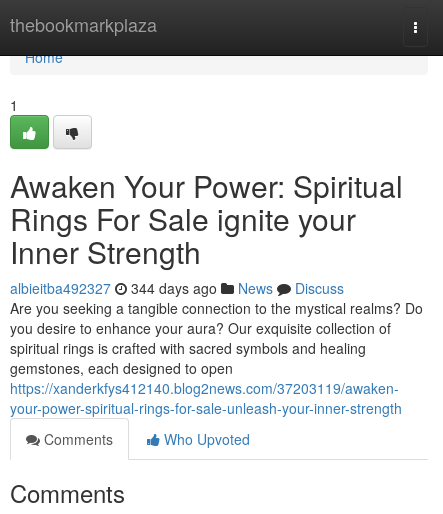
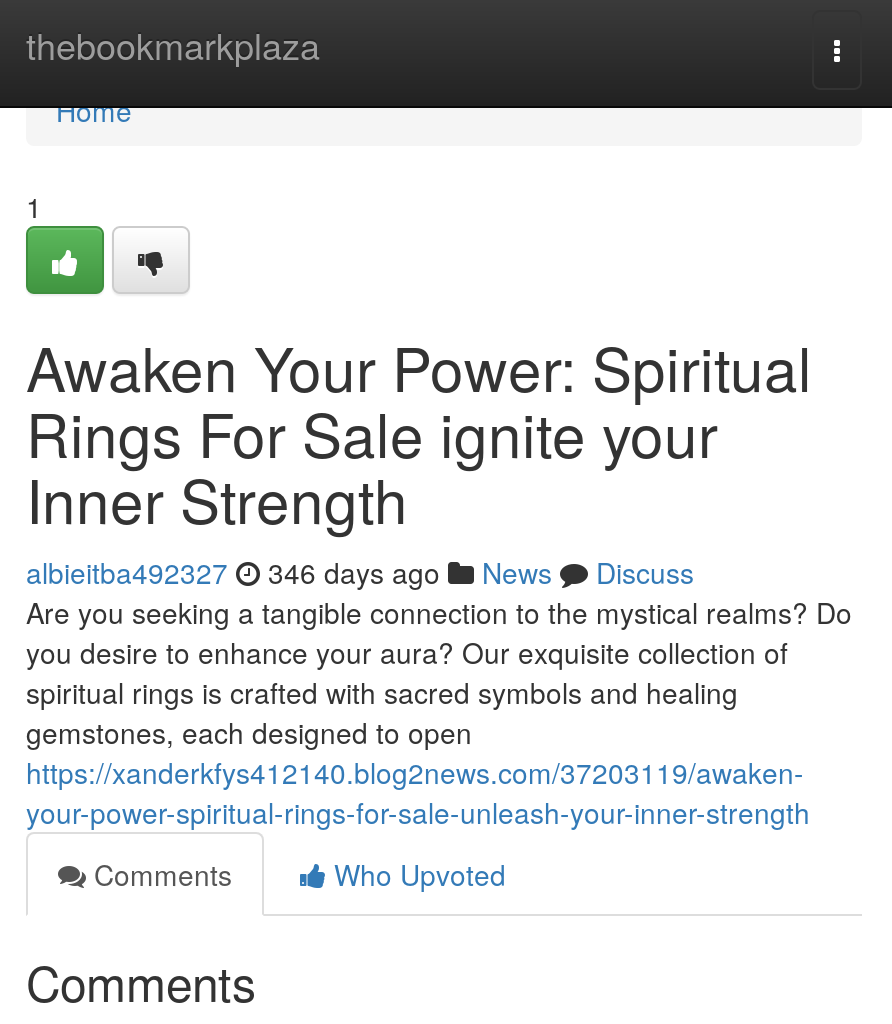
- albieitba492327 344 days ago News Discuss
+ albieitba492327 346 days ago News Discuss
